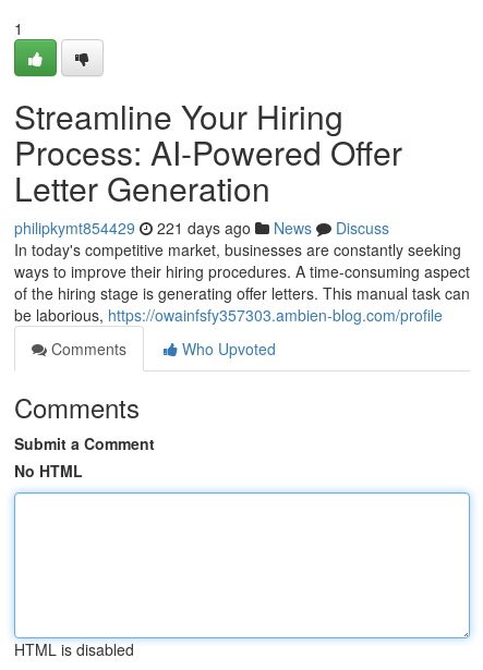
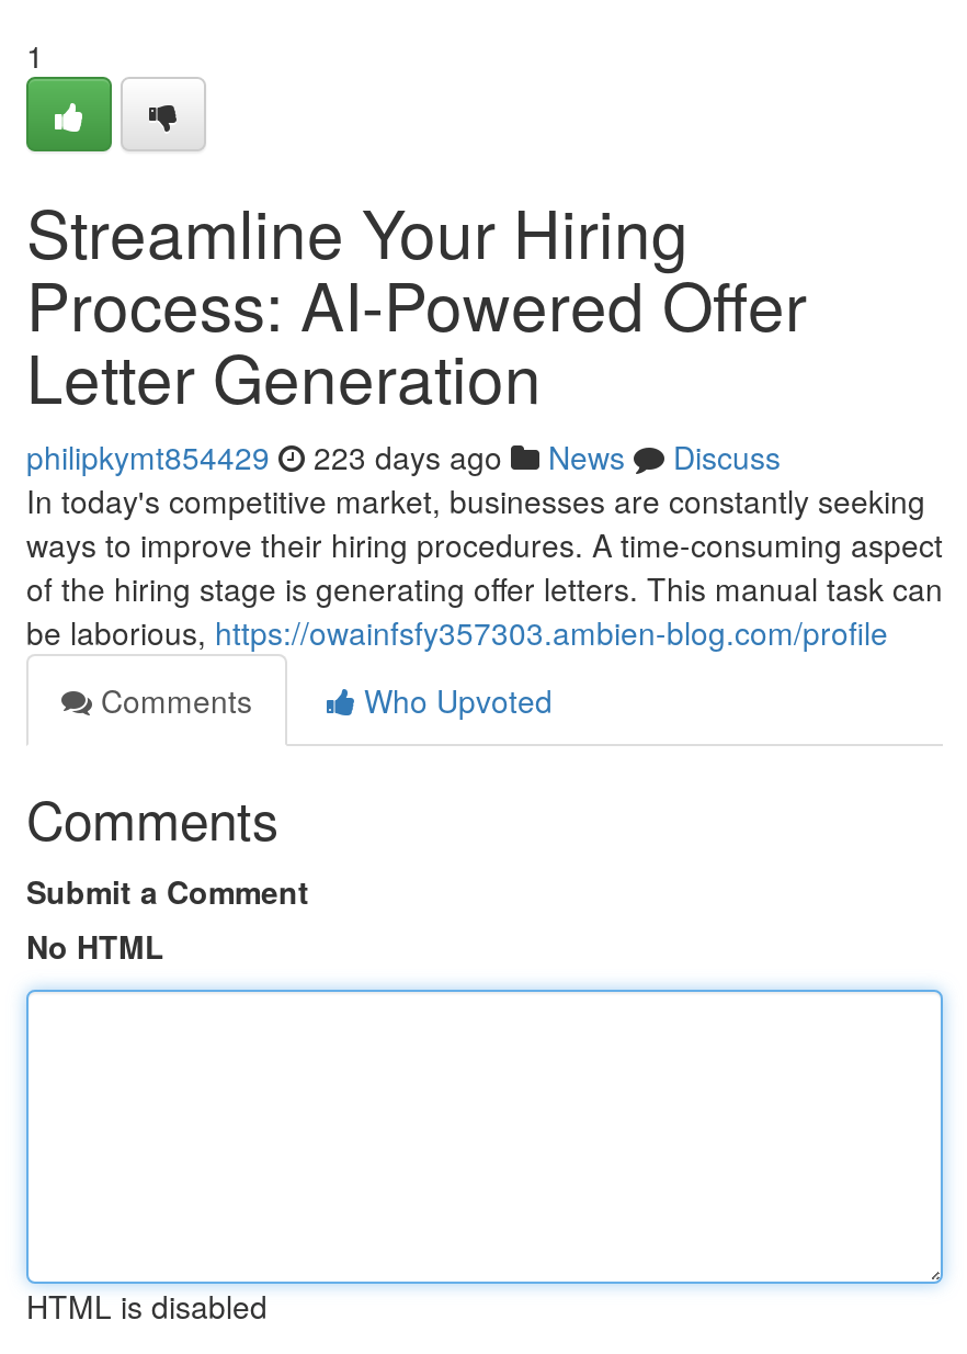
- philipkymt854429 221 days ago News Discuss
+ philipkymt854429 223 days ago News Discuss
